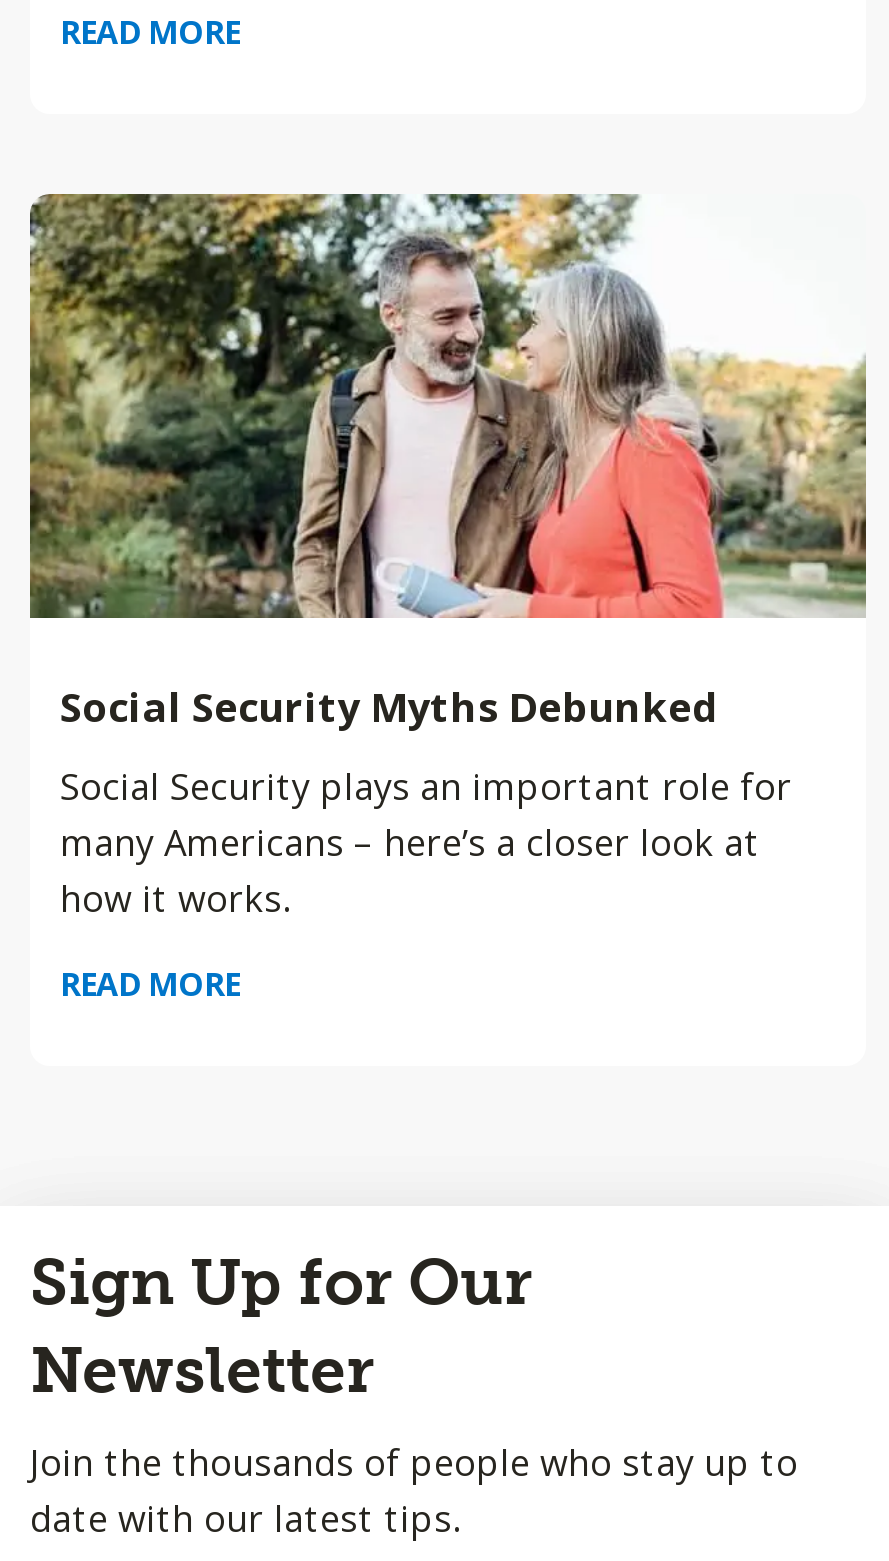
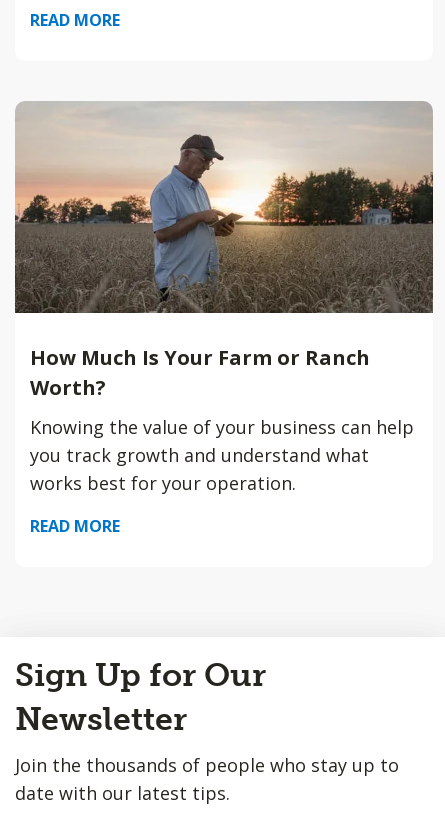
- [image]
- Social Security Myths Debunked
+ [image]
+ How Much Is Your Farm or Ranch
+ Worth?

- Social Security plays an important role for
- many Americans – here’s a closer look at
- how it works.
+ Knowing the value of your business can help
+ you track growth and understand what
+ works best for your operation.
